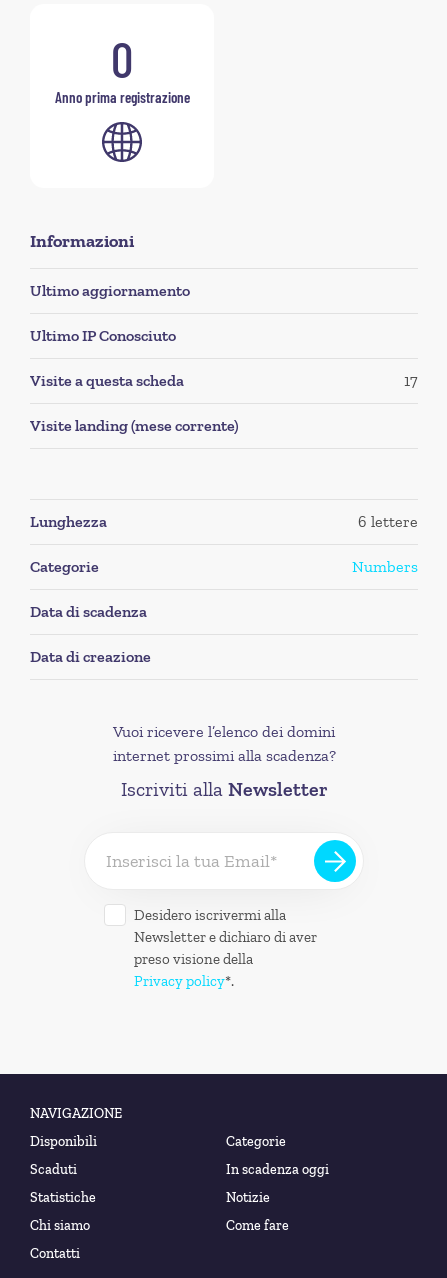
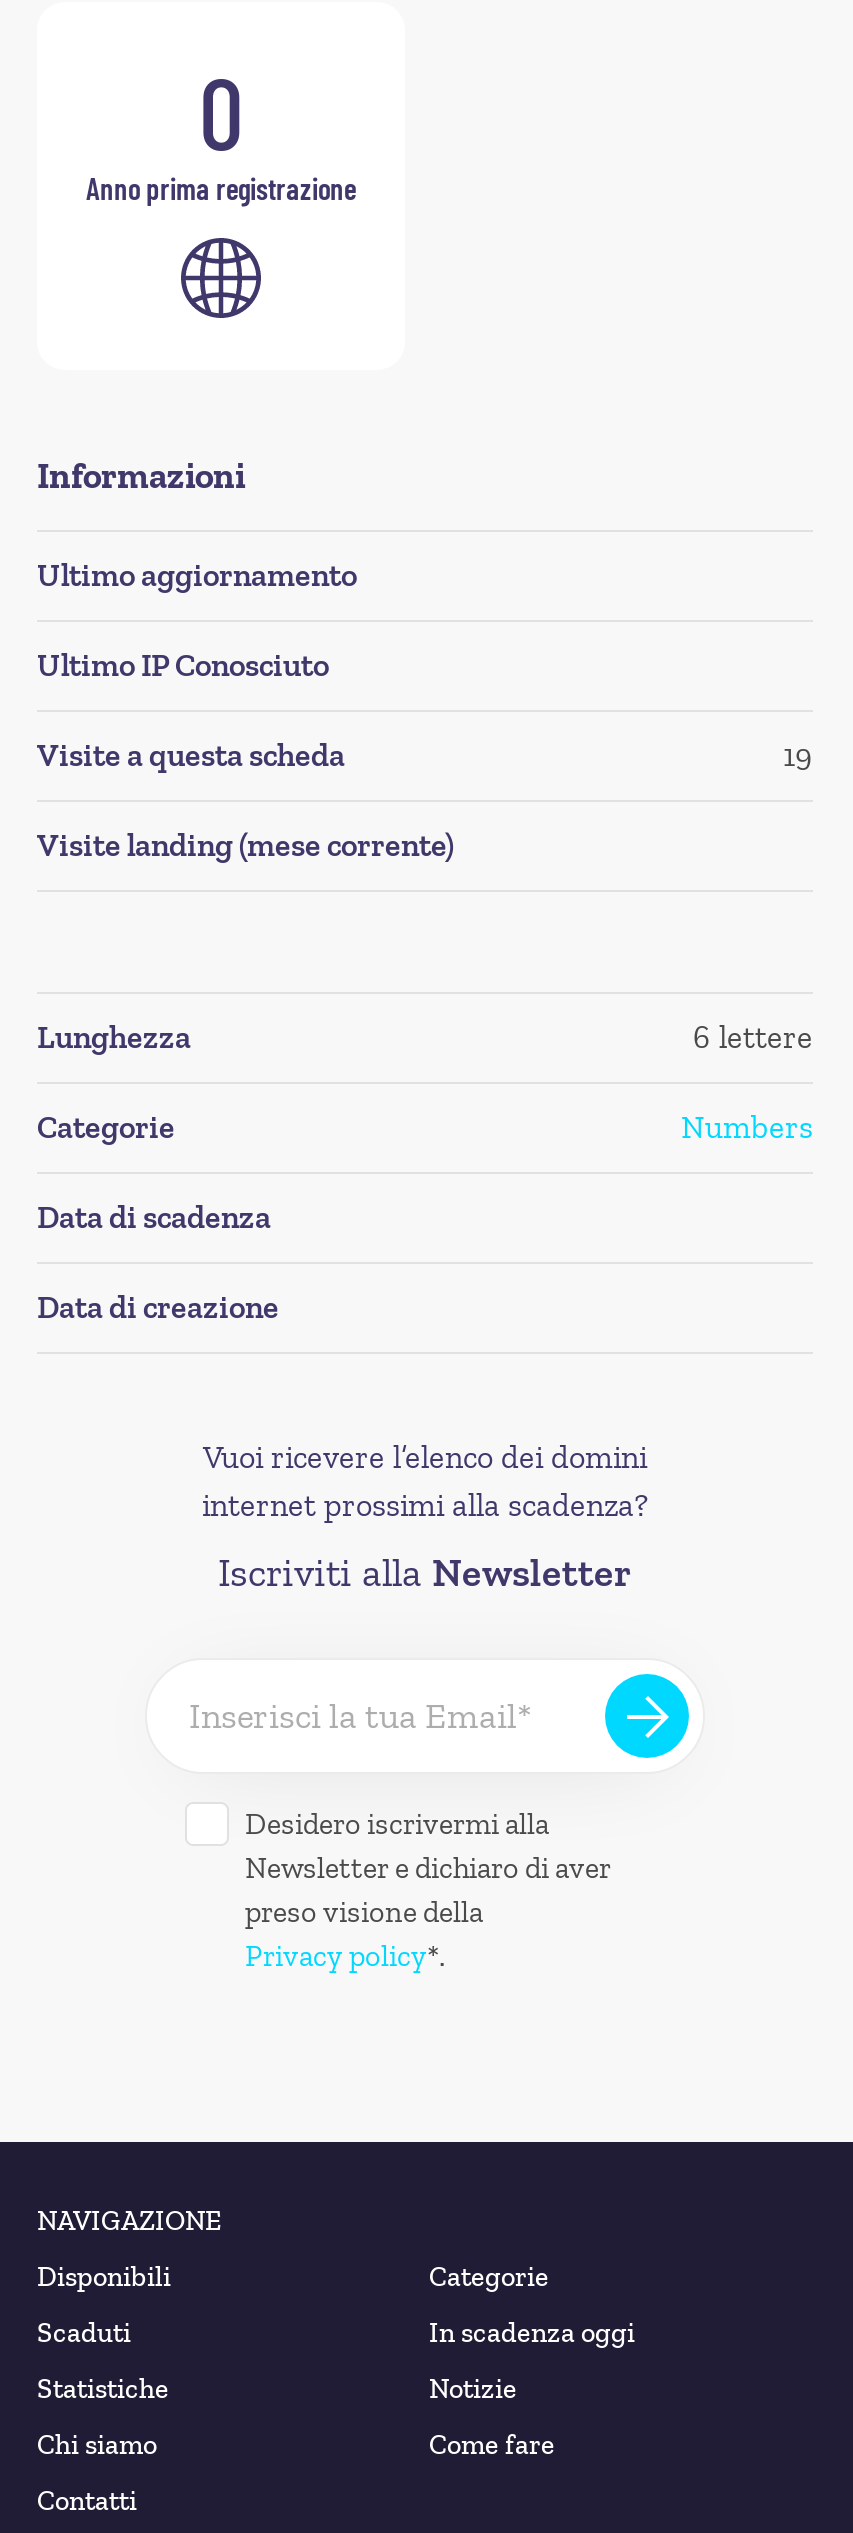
- 17
+ 19
